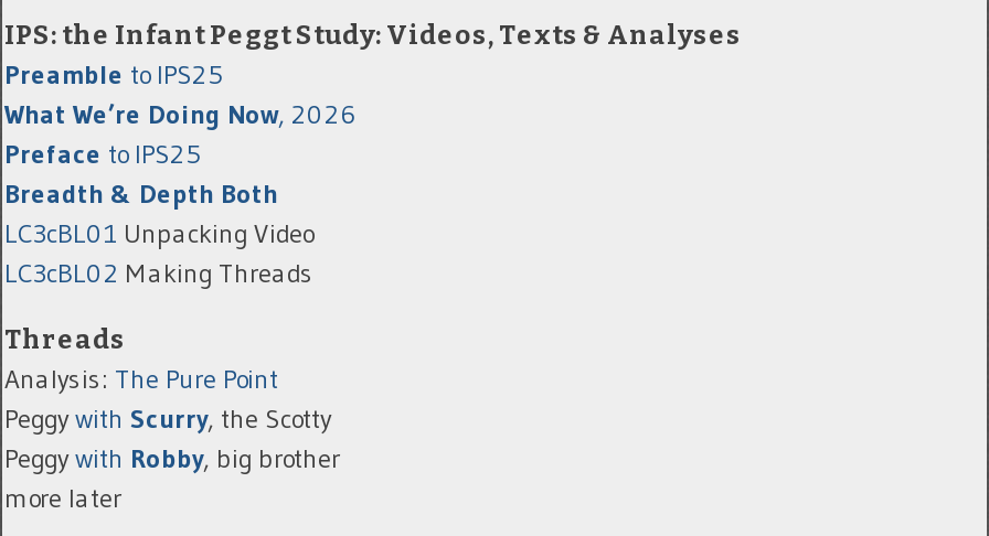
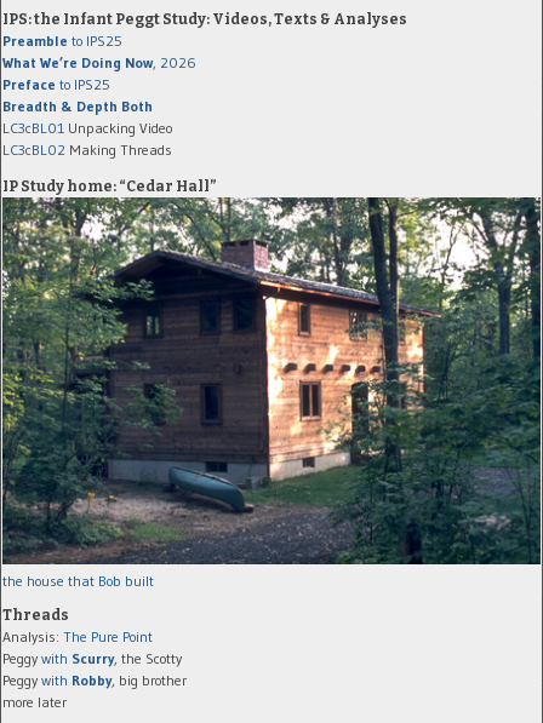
+ IP Study home: “Cedar Hall”

+ [image]
+ the house that Bob built
